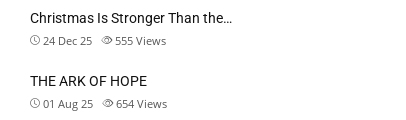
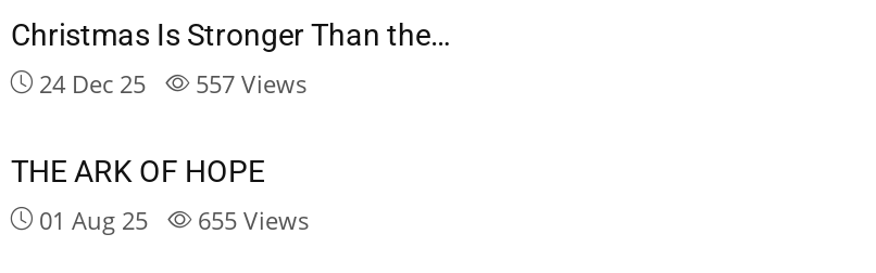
- 24 Dec 25 555 Views
+ 24 Dec 25 557 Views

- 01 Aug 25 654 Views
+ 01 Aug 25 655 Views
